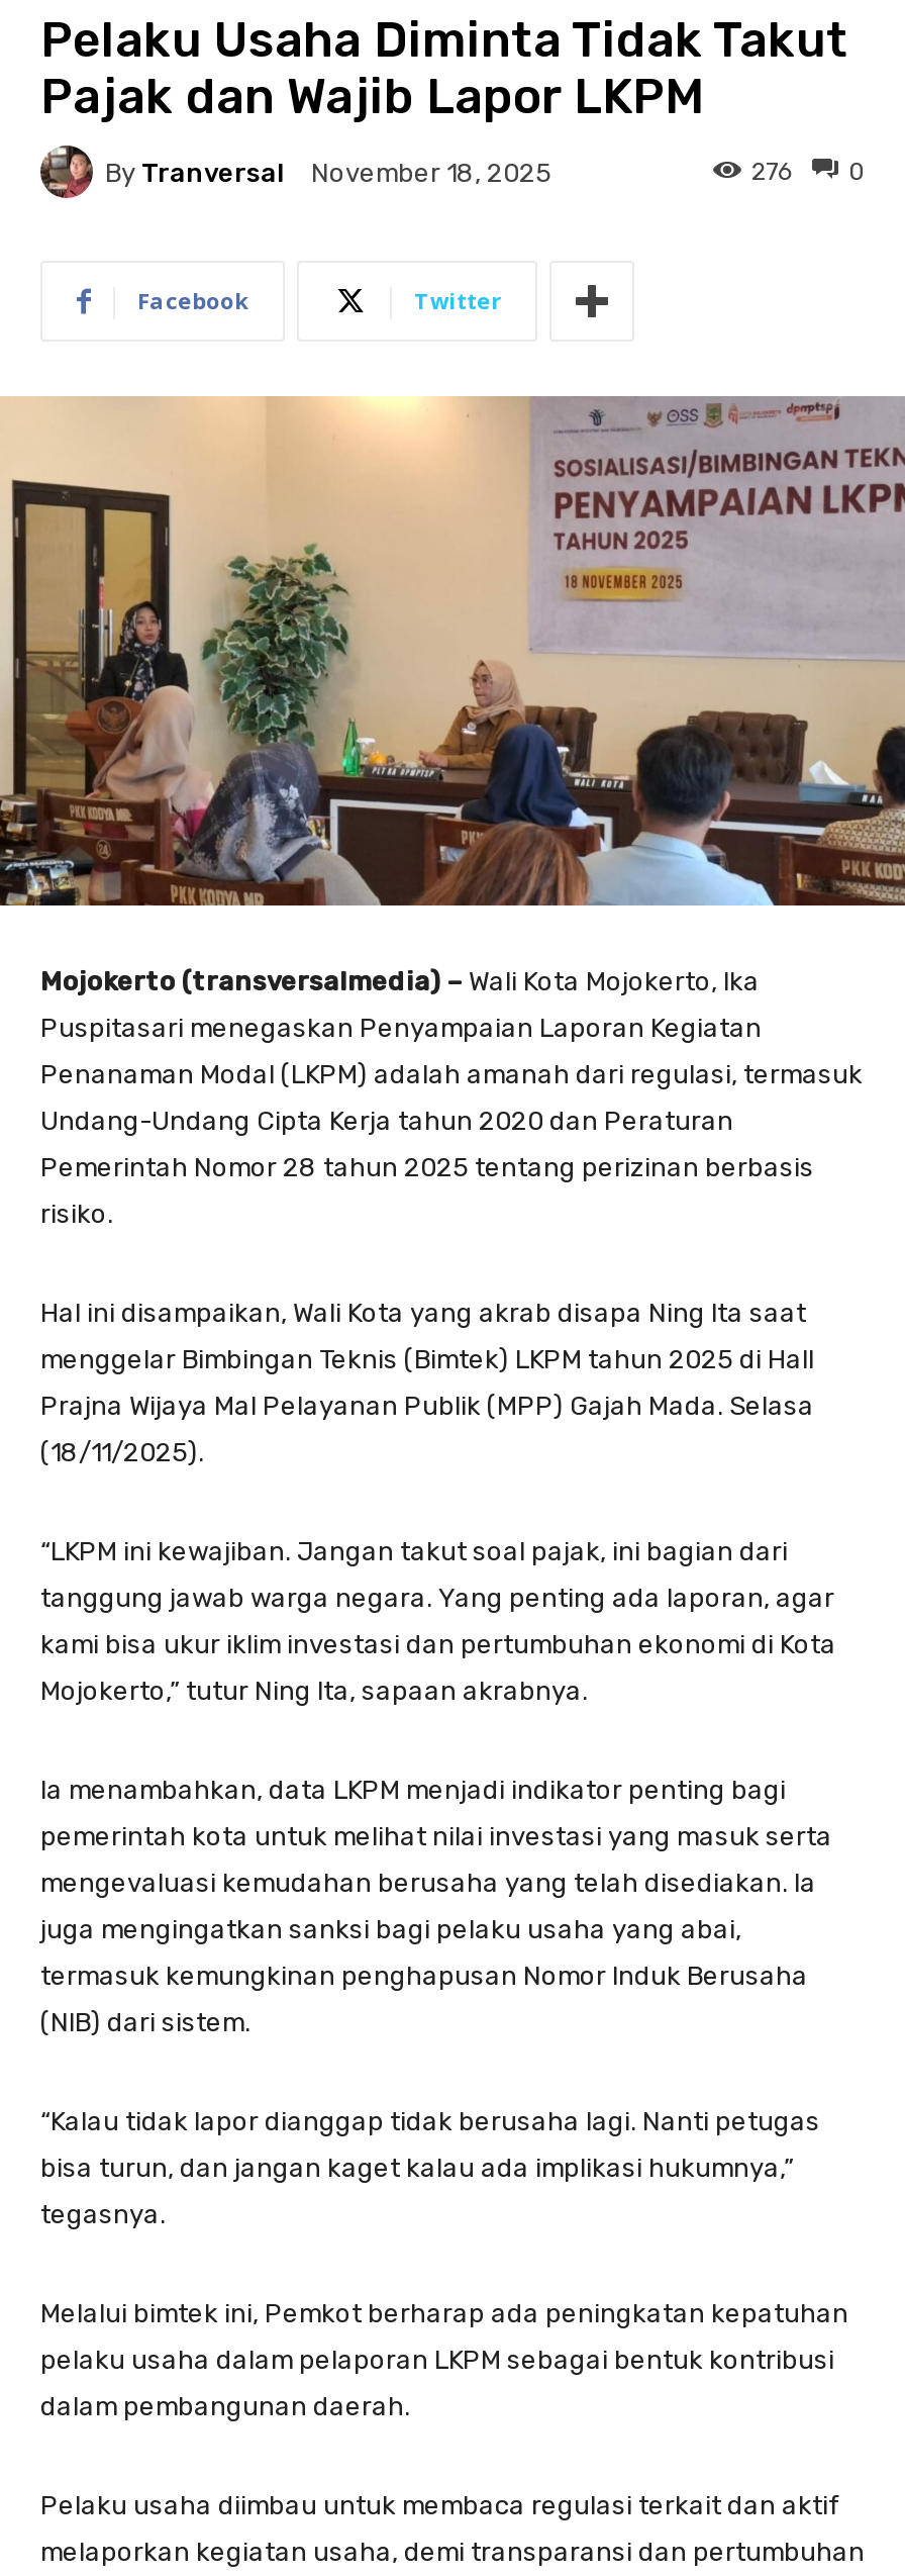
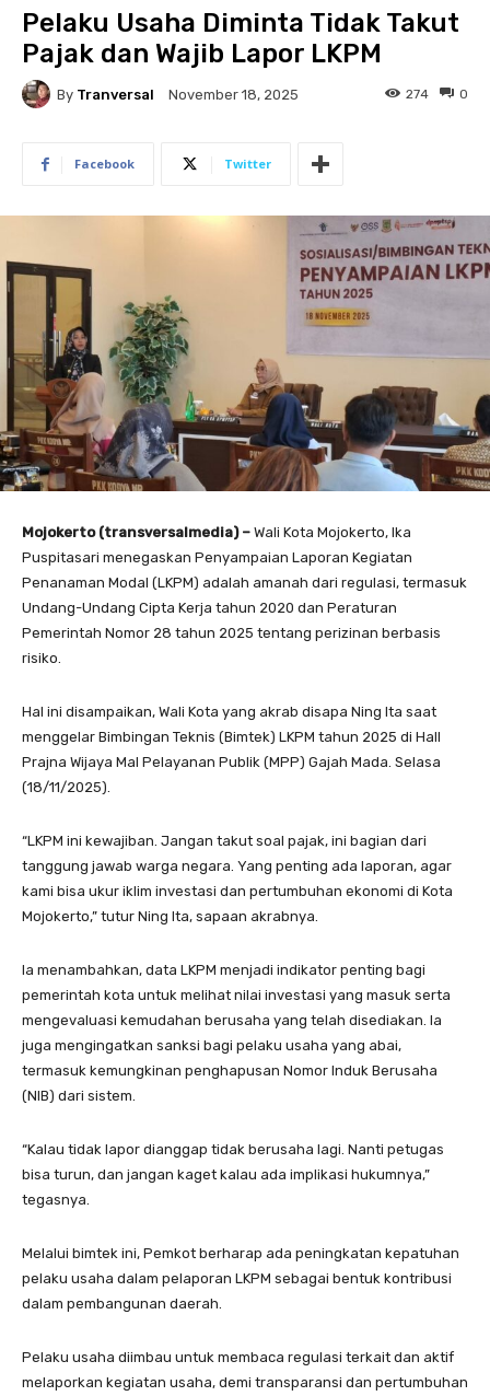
- 276 0
+ 274 0
